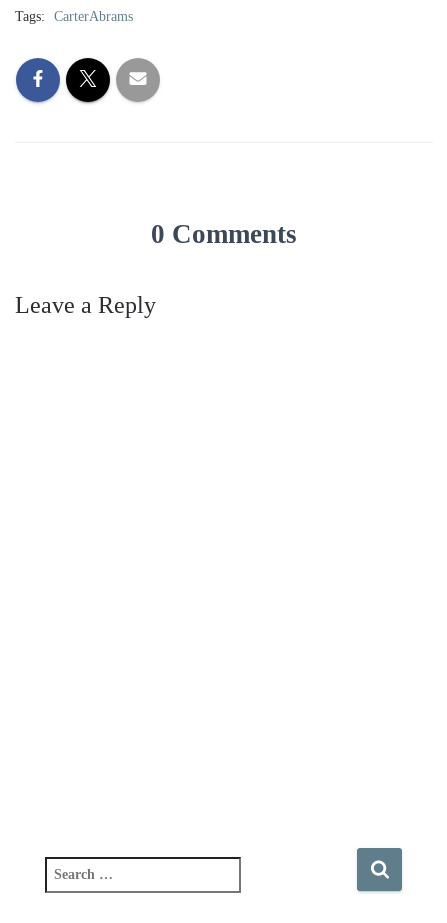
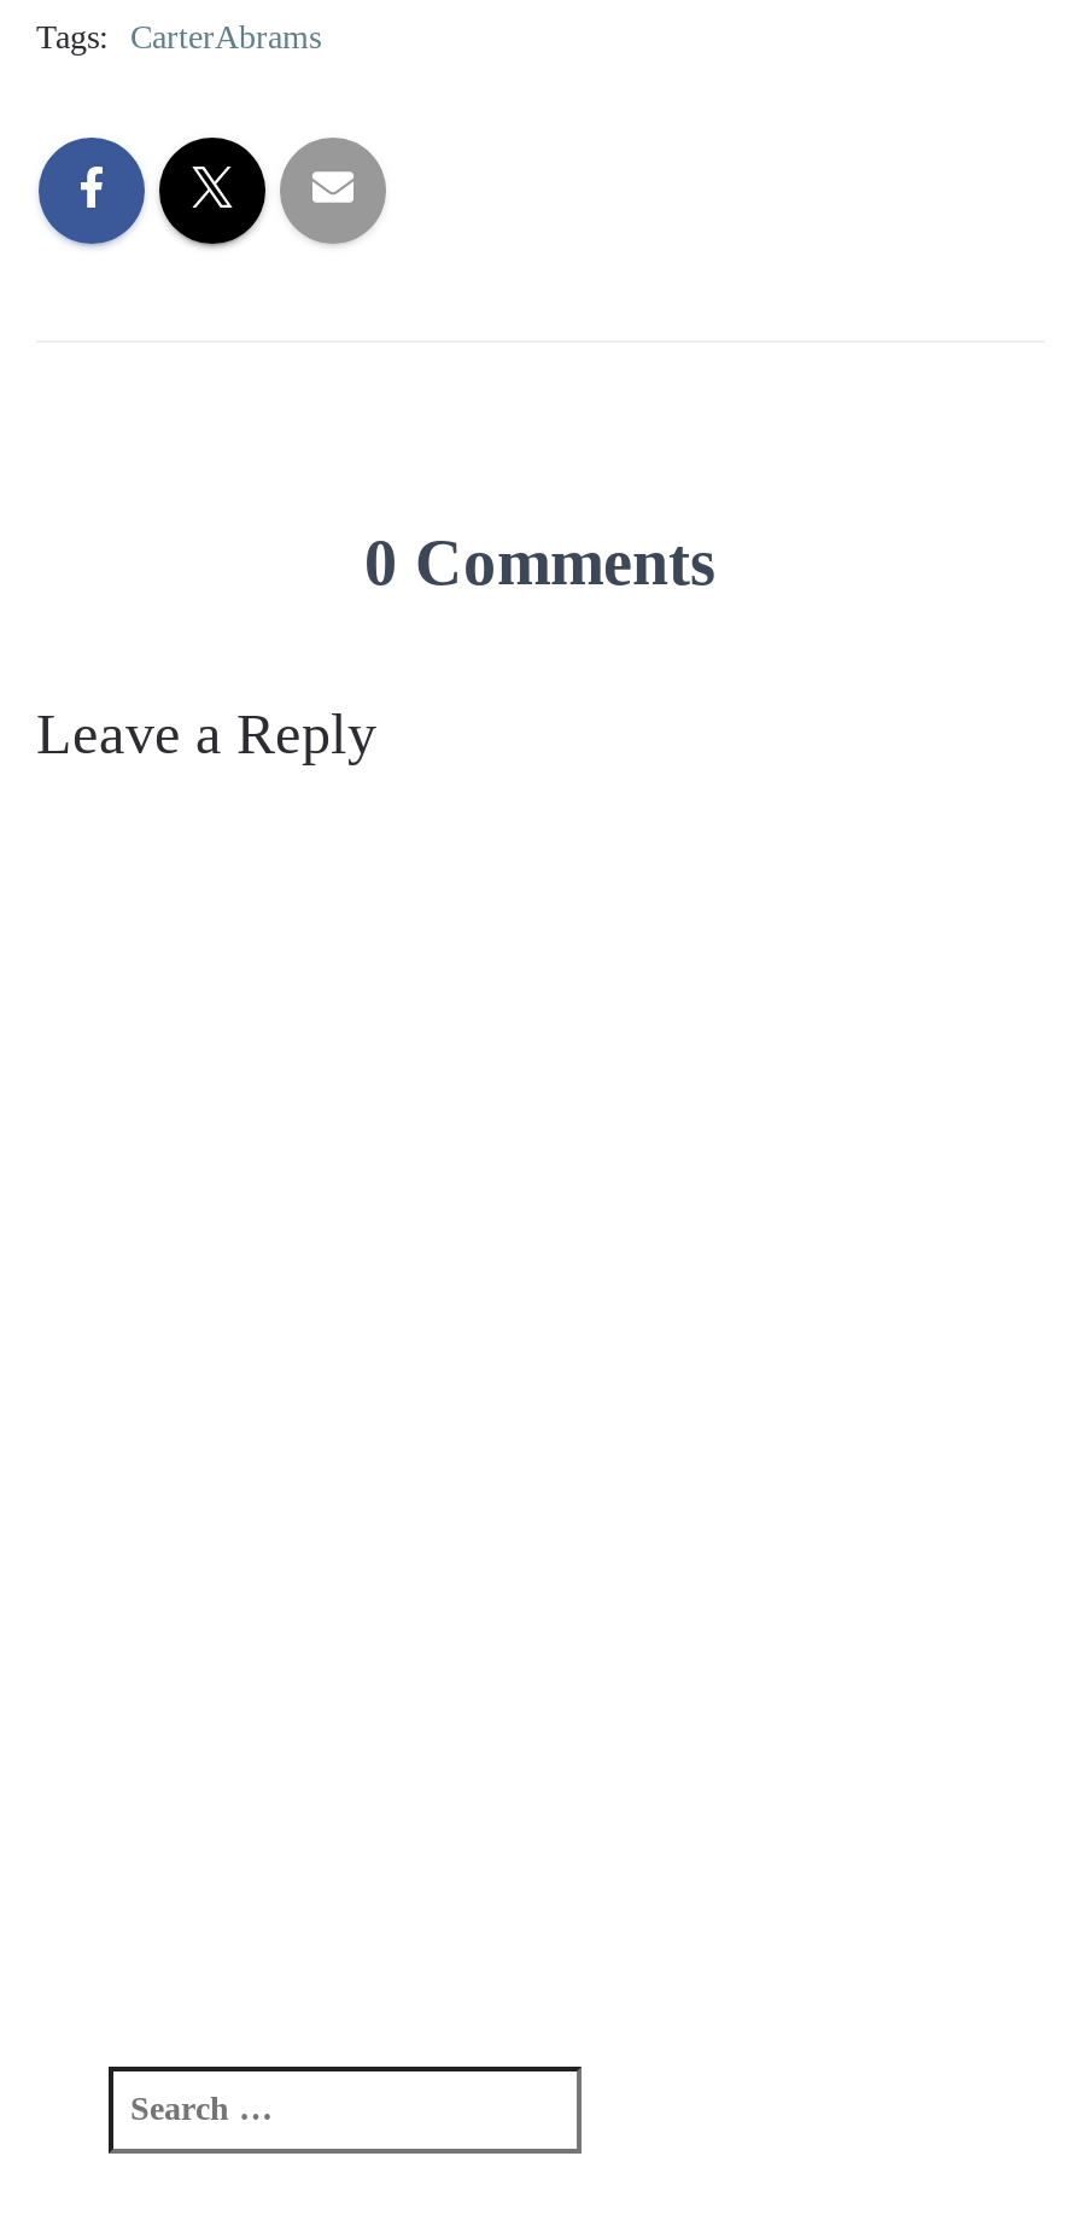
- [image]
